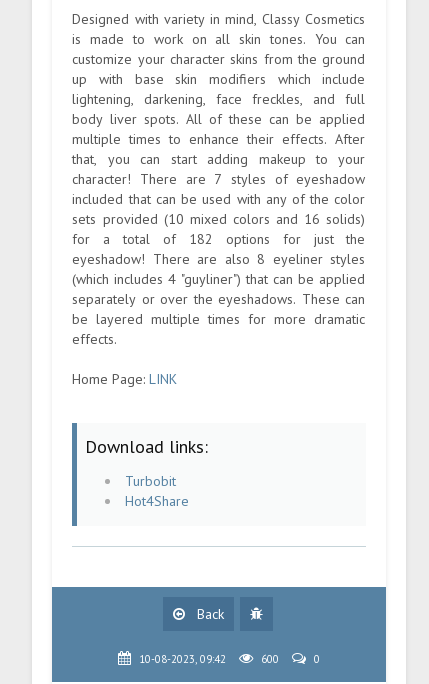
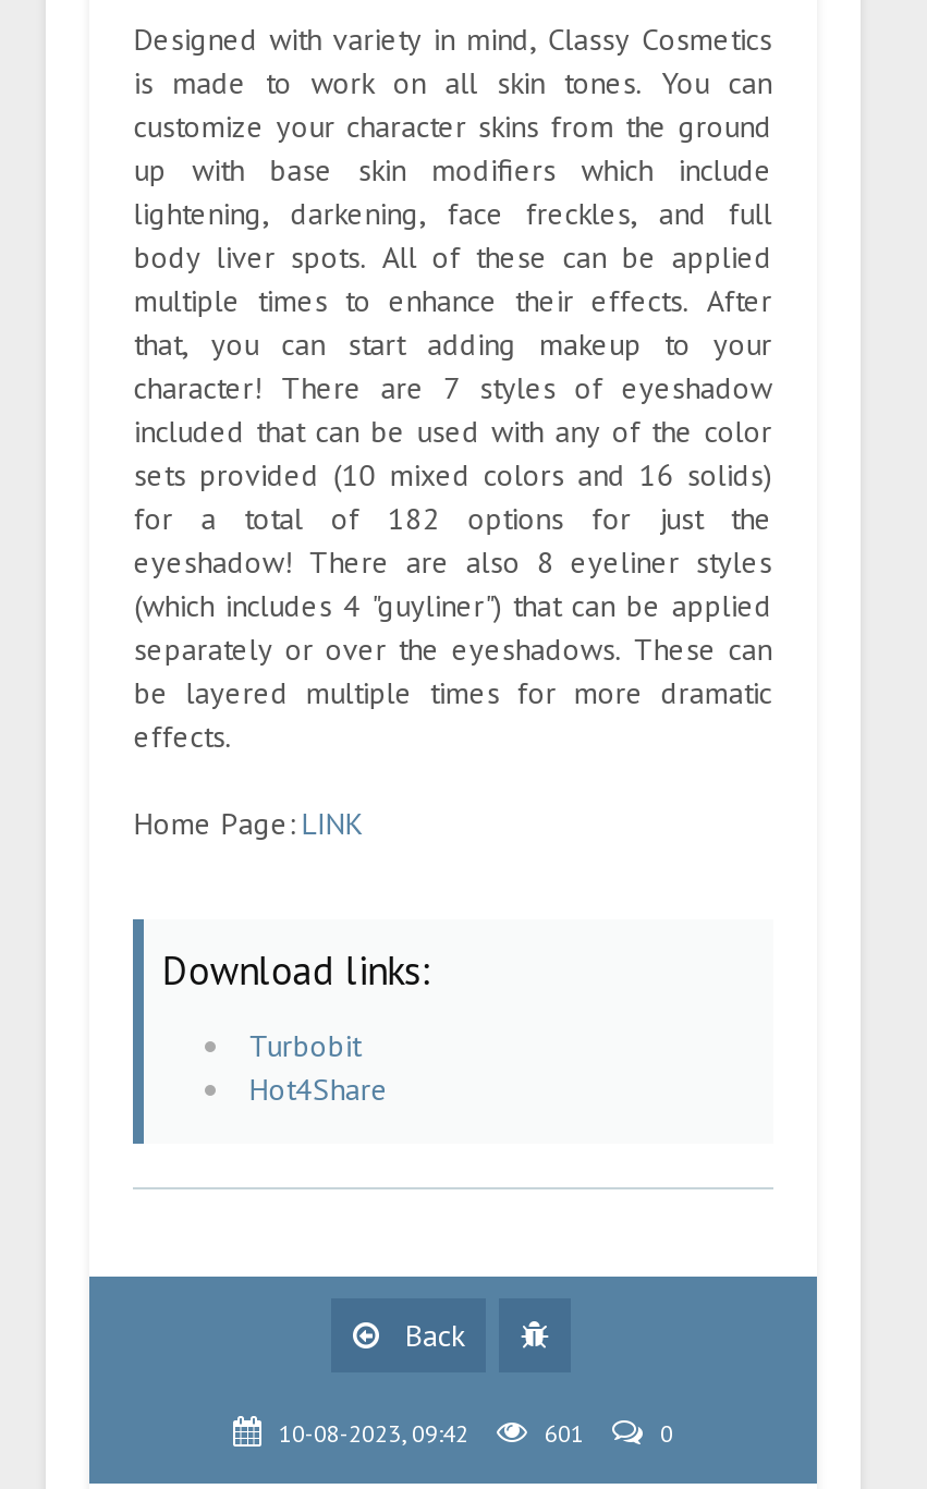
- 600
+ 601
